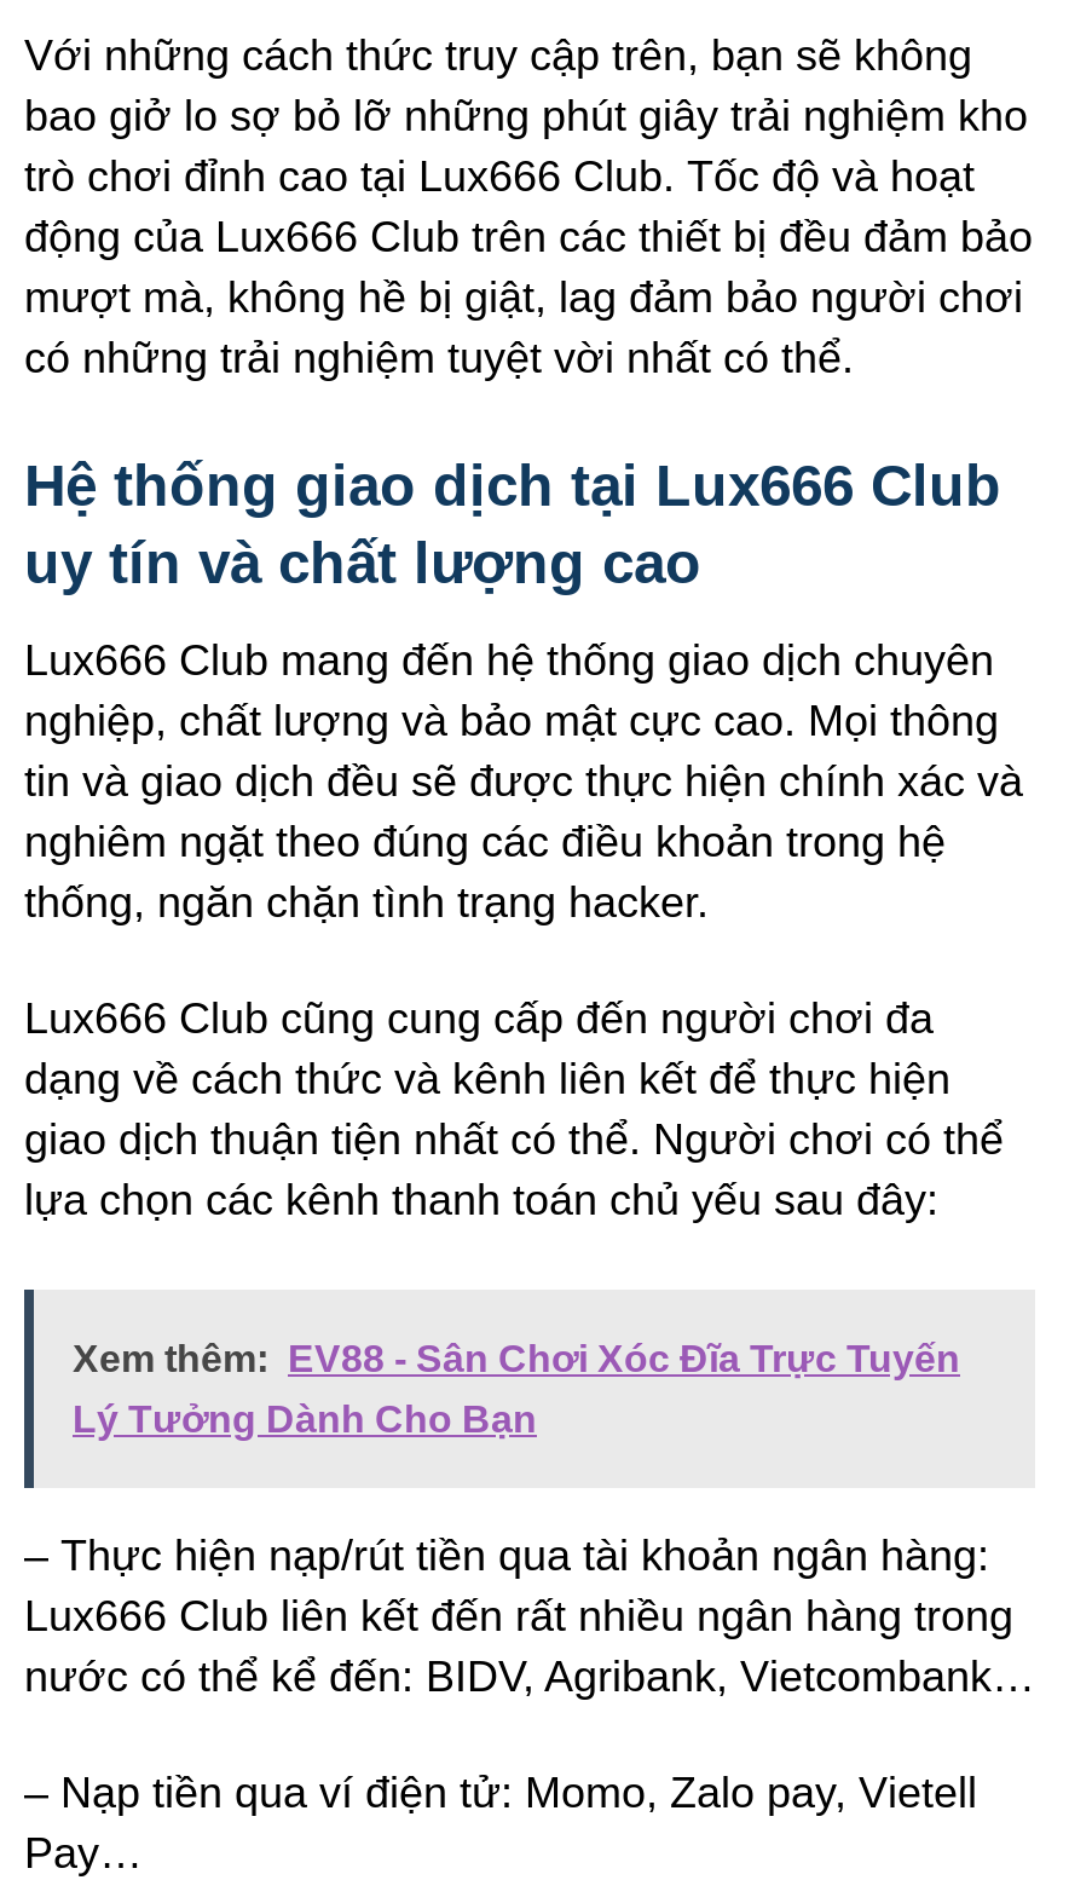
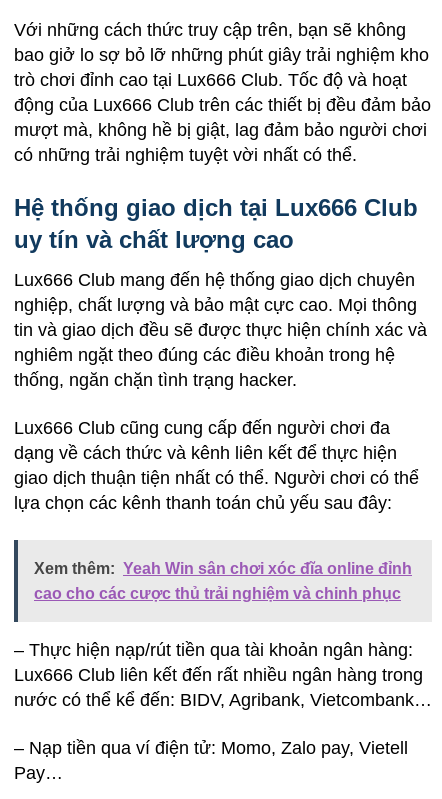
- Xem thêm: EV88 - Sân Chơi Xóc Đĩa Trực Tuyến
+ Xem thêm: Yeah Win sân chơi xóc đĩa online đỉnh

- Lý Tưởng Dành Cho Bạn
+ cao cho các cược thủ trải nghiệm và chinh phục
